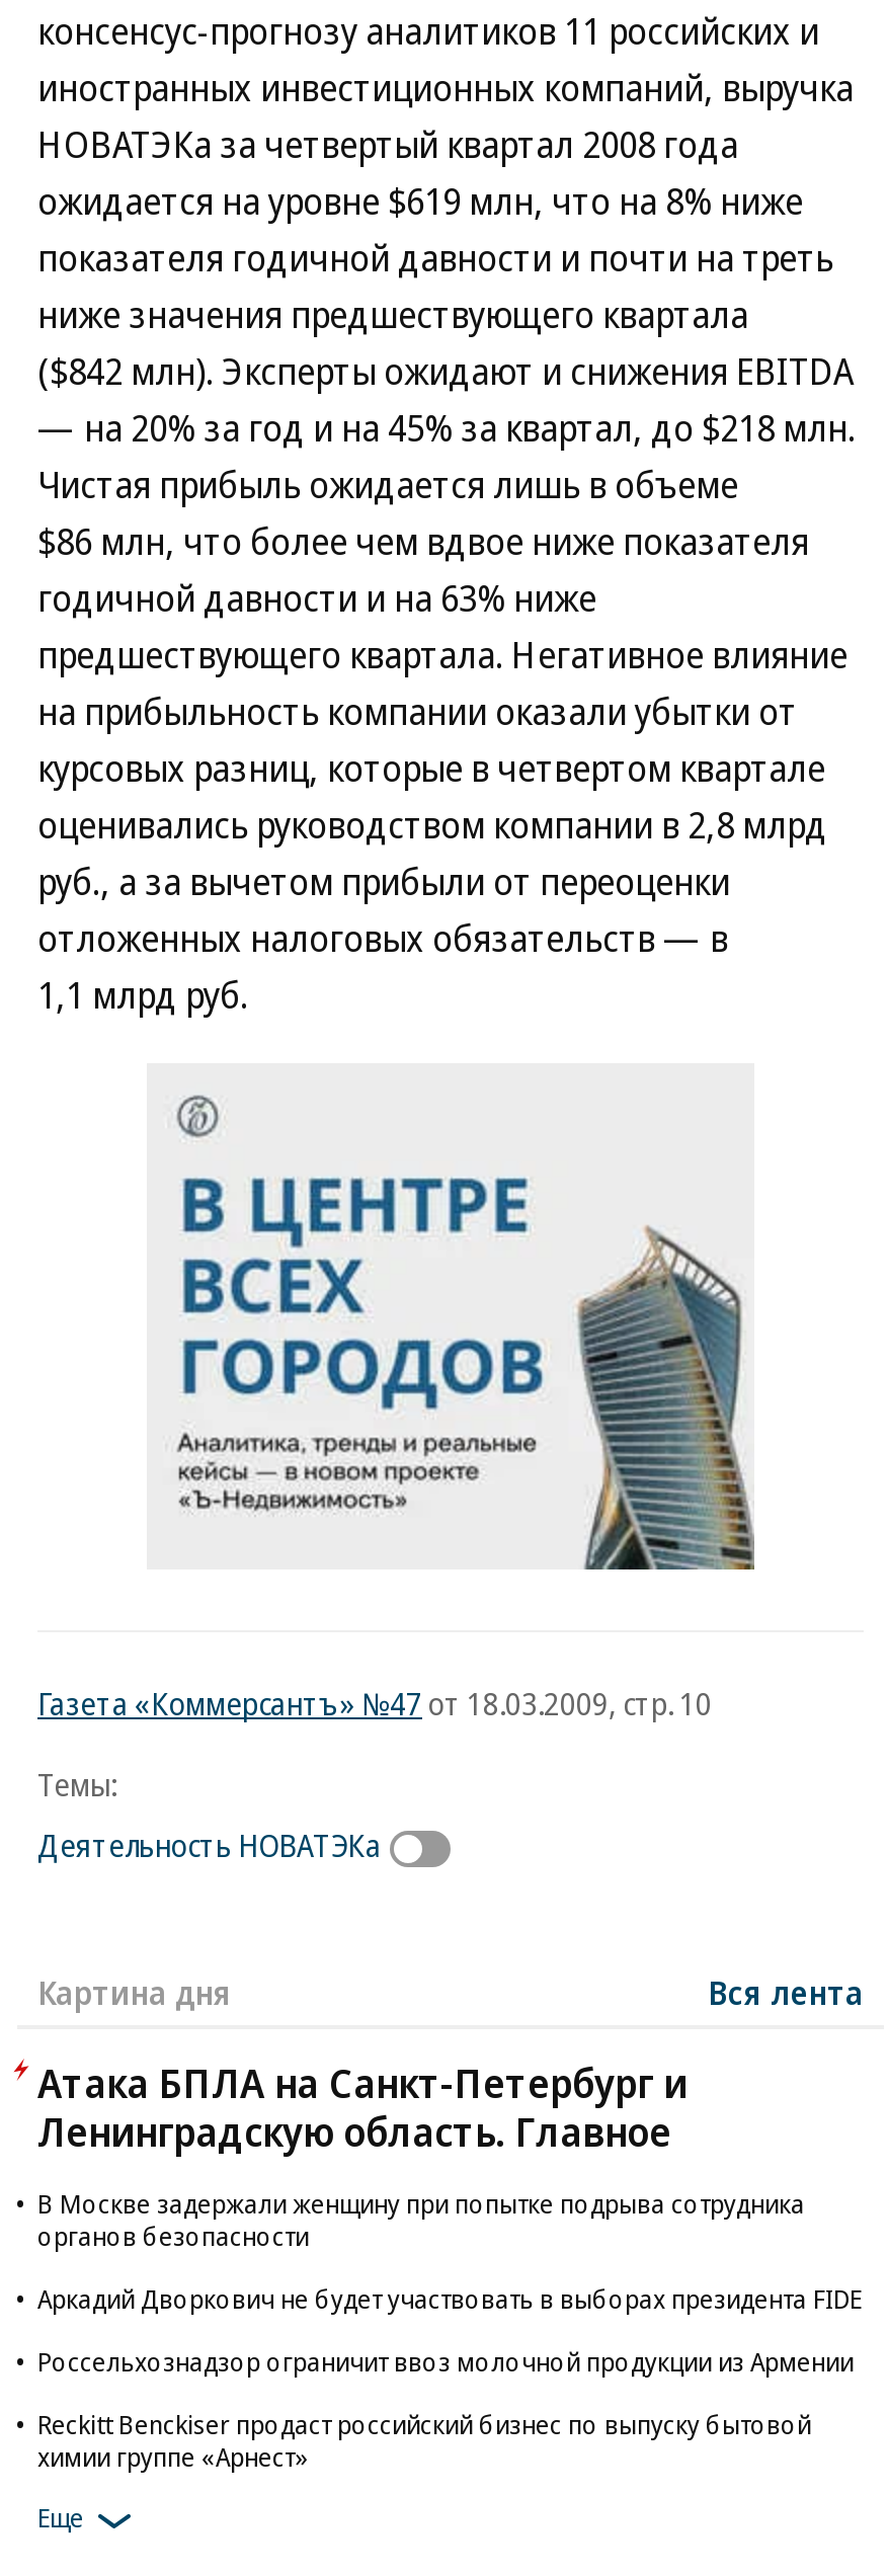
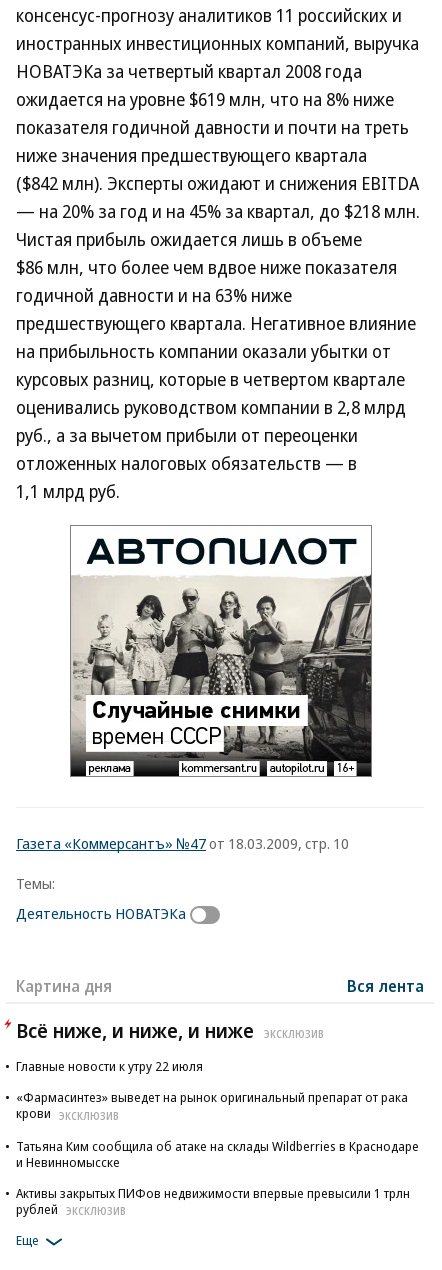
- [image]
+ [image]

- Атака БПЛА на Санкт-Петербург и
- Ленинградскую область. Главное
+ Всё ниже, и ниже, и ниже
+ ЭКСКЛЮЗИВ

- В Москве задержали женщину при попытке подрыва сотрудника
- органов безопасности
+ Главные новости к утру 22 июля

- Аркадий Дворкович не будет участвовать в выборах президента FIDE
+ «Фармасинтез» выведет на рынок оригинальный препарат от рака
+ крови ЭКСКЛЮЗИВ

- Россельхознадзор ограничит ввоз молочной продукции из Армении
+ Татьяна Ким сообщила об атаке на склады Wildberries в Краснодаре
+ и Невинномысске

- Reckitt Benckiser продаст российский бизнес по выпуску бытовой
- химии группе «Арнест»
+ Активы закрытых ПИФов недвижимости впервые превысили 1 трлн
+ рублей ЭКСКЛЮЗИВ
